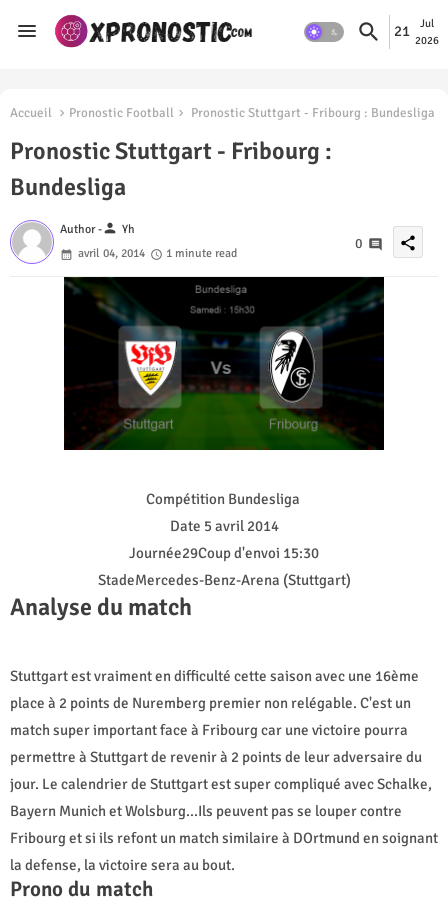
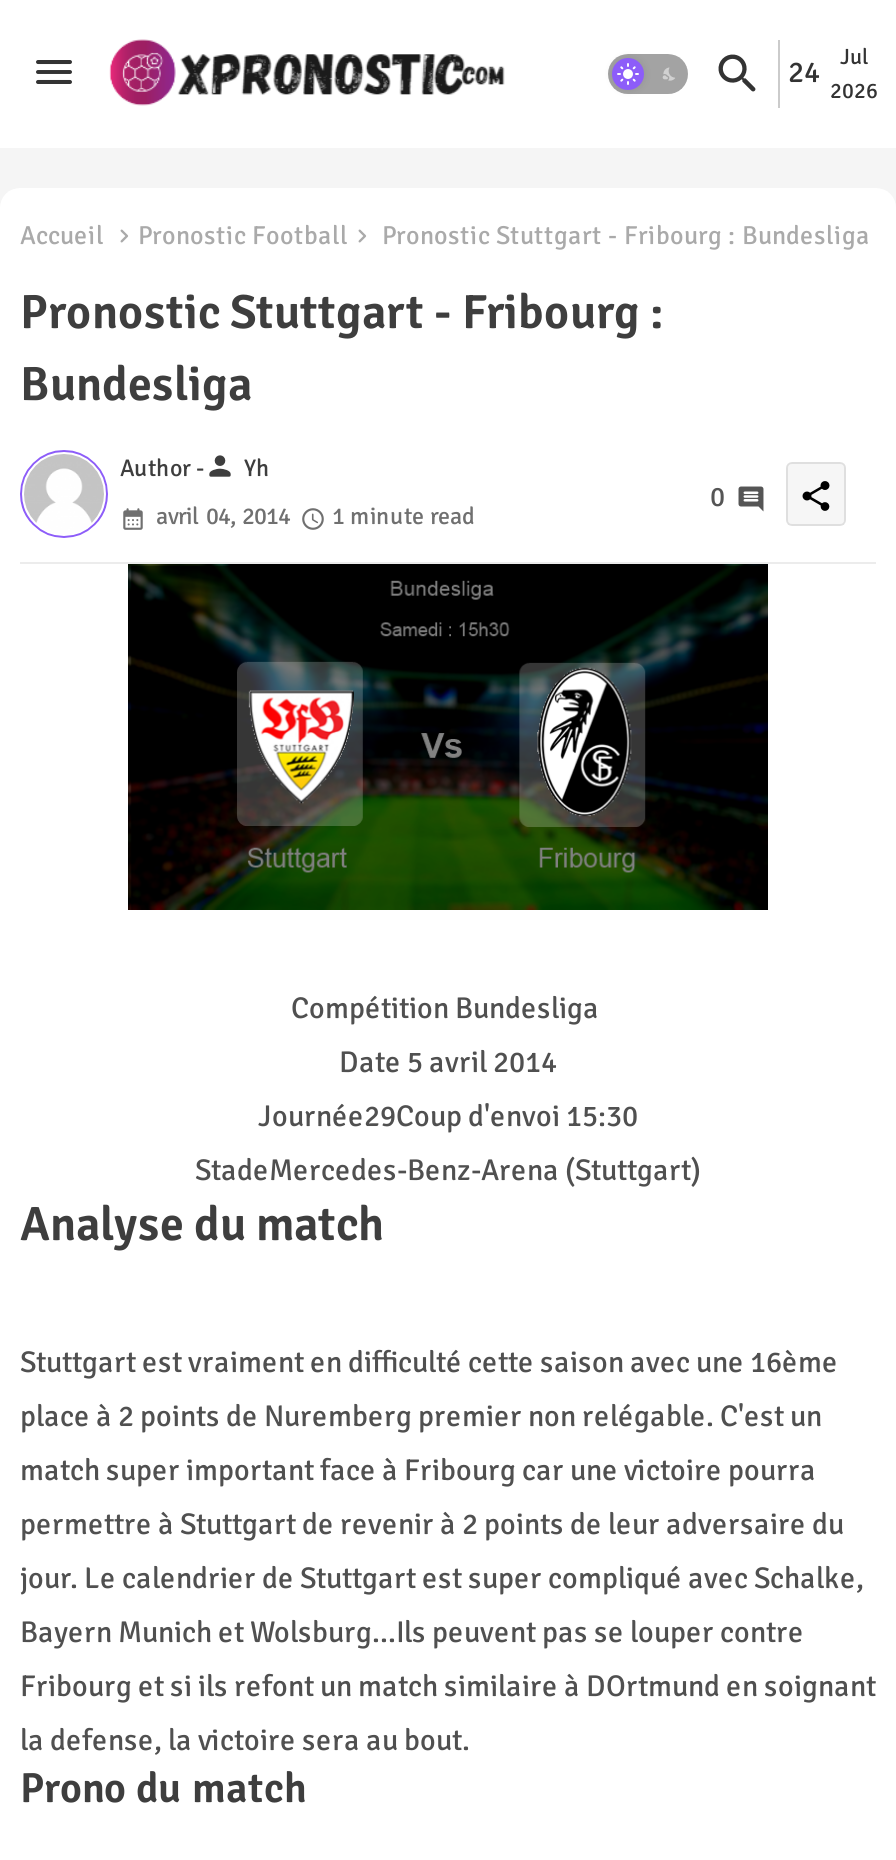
- 21 2026 Jul
+ 24 2026 Jul
